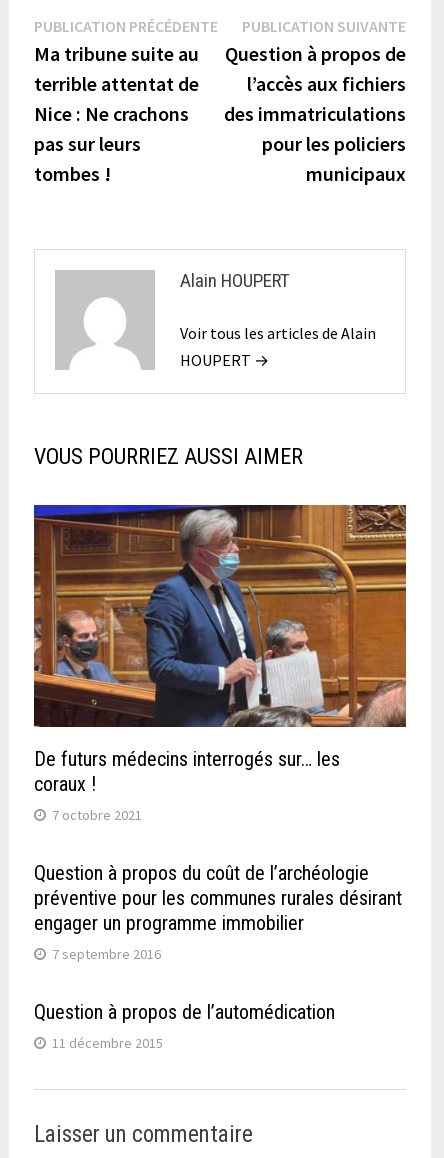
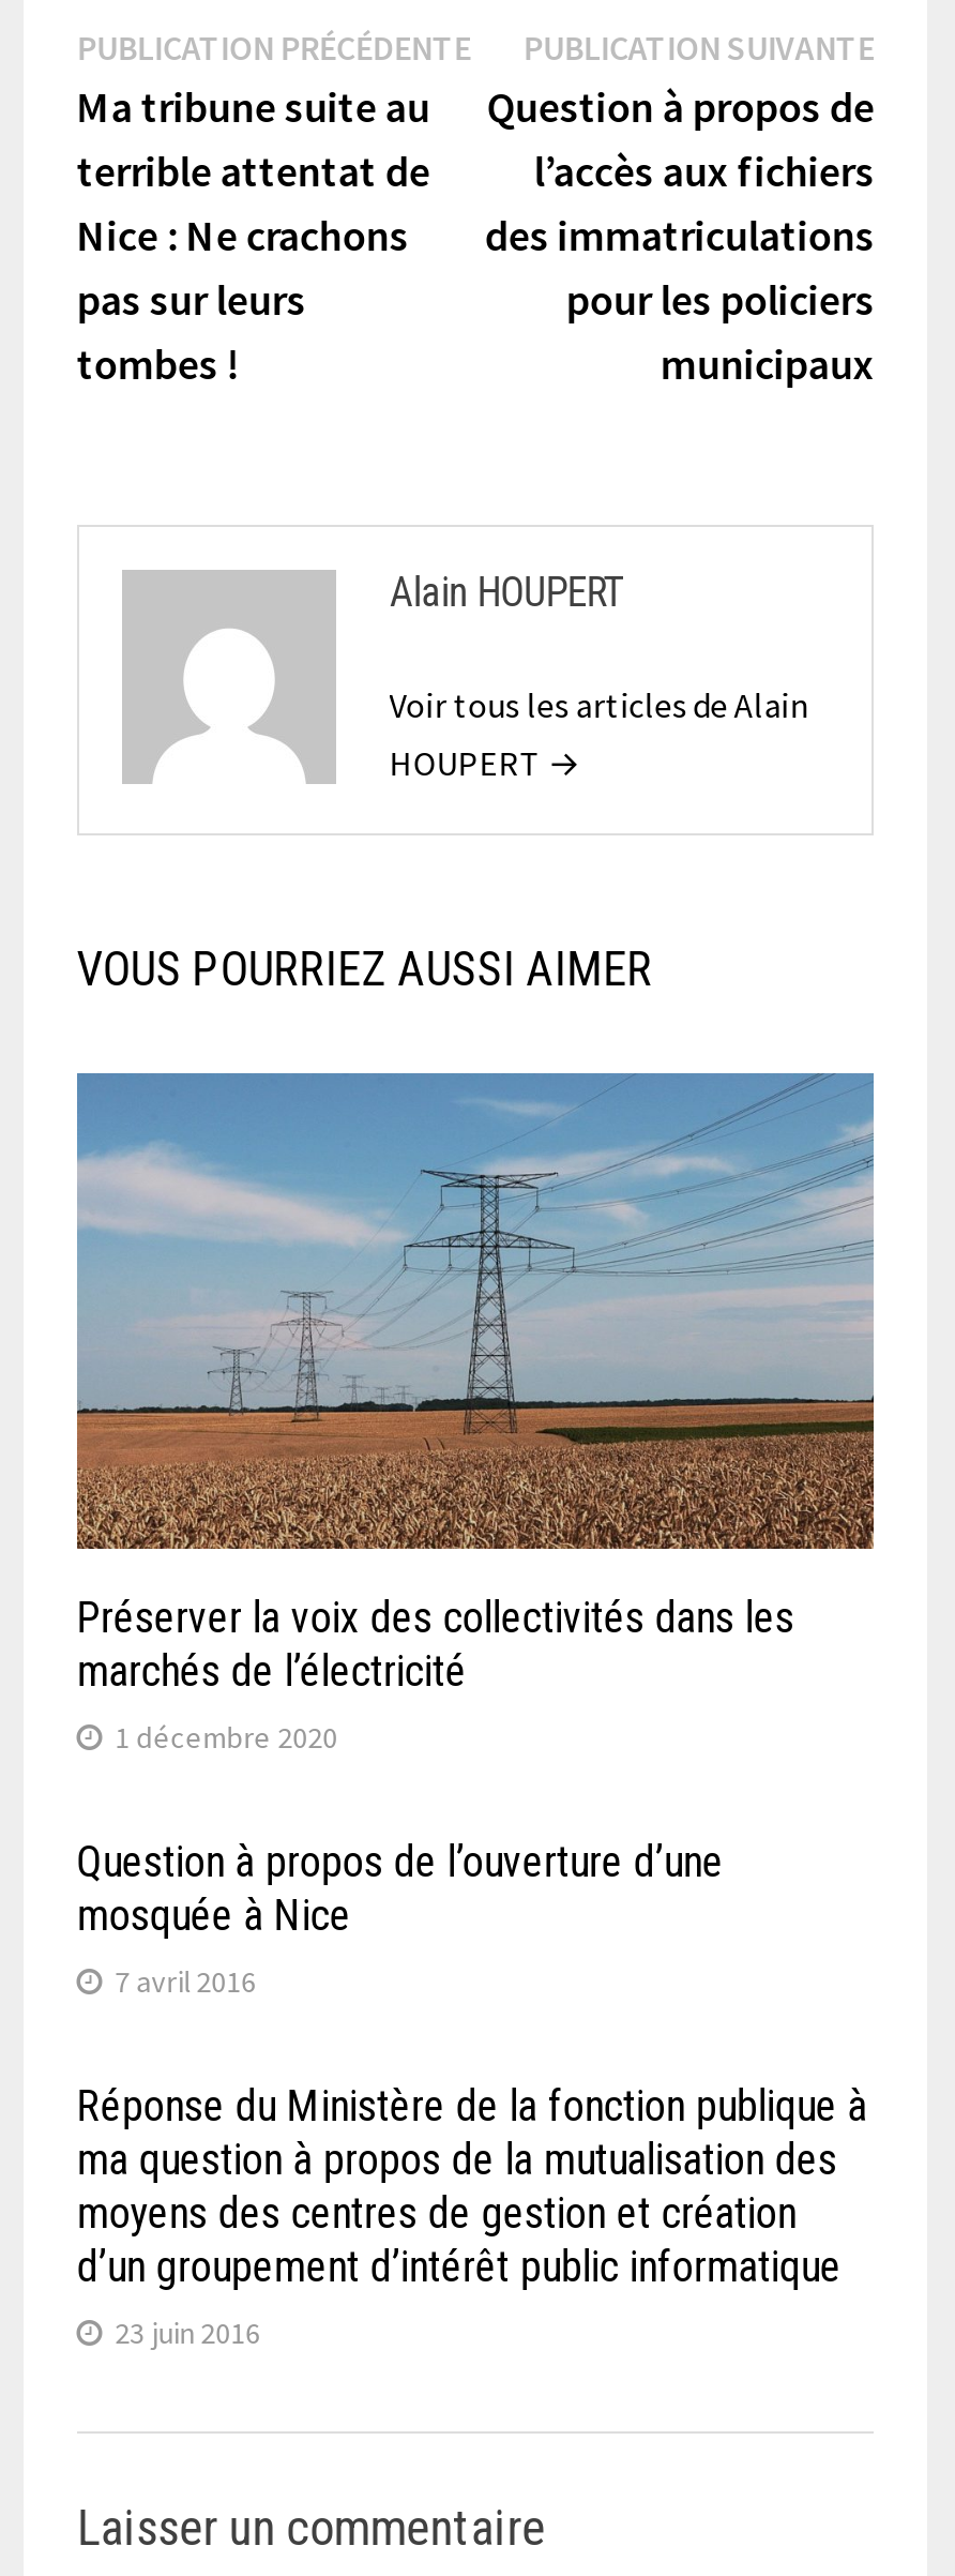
- [image]
- De futurs médecins interrogés sur… les
- coraux !
- 7 octobre 2021
+ [image]
+ Préserver la voix des collectivités dans les
+ marchés de l’électricité
+ 1 décembre 2020

- Question à propos du coût de l’archéologie
- préventive pour les communes rurales désirant
- engager un programme immobilier
- 7 septembre 2016
+ Question à propos de l’ouverture d’une
+ mosquée à Nice
+ 7 avril 2016

- Question à propos de l’automédication
- 11 décembre 2015
+ Réponse du Ministère de la fonction publique à
+ ma question à propos de la mutualisation des
+ moyens des centres de gestion et création
+ d’un groupement d’intérêt public informatique
+ 23 juin 2016
